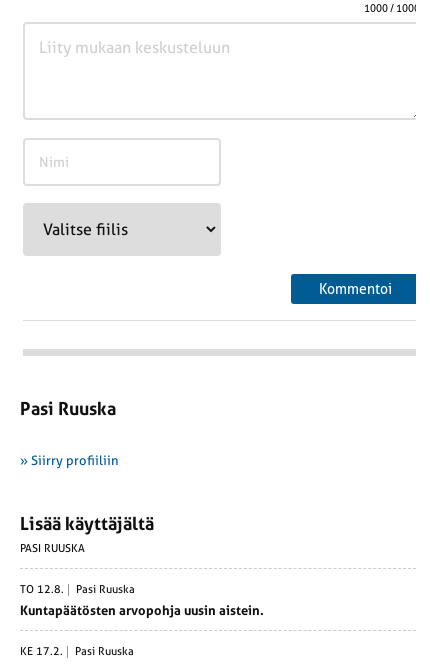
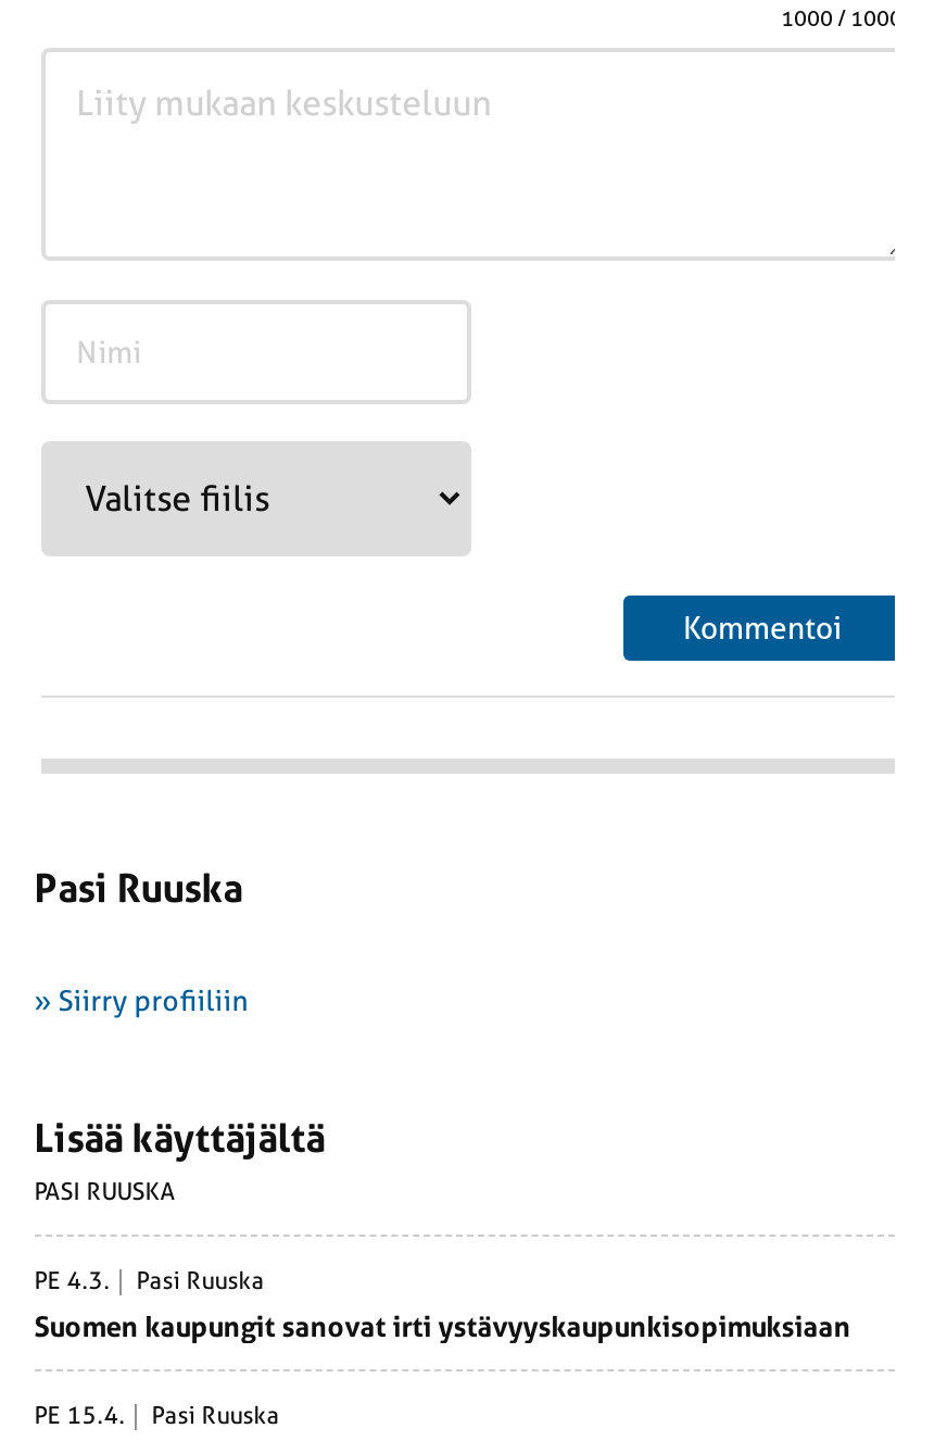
- TO 12.8. Pasi Ruuska
+ PE 4.3. Pasi Ruuska

- Kuntapäätösten arvopohja uusin aistein.
+ Suomen kaupungit sanovat irti ystävyyskaupunkisopimuksiaan

- KE 17.2. Pasi Ruuska
+ PE 15.4. Pasi Ruuska
